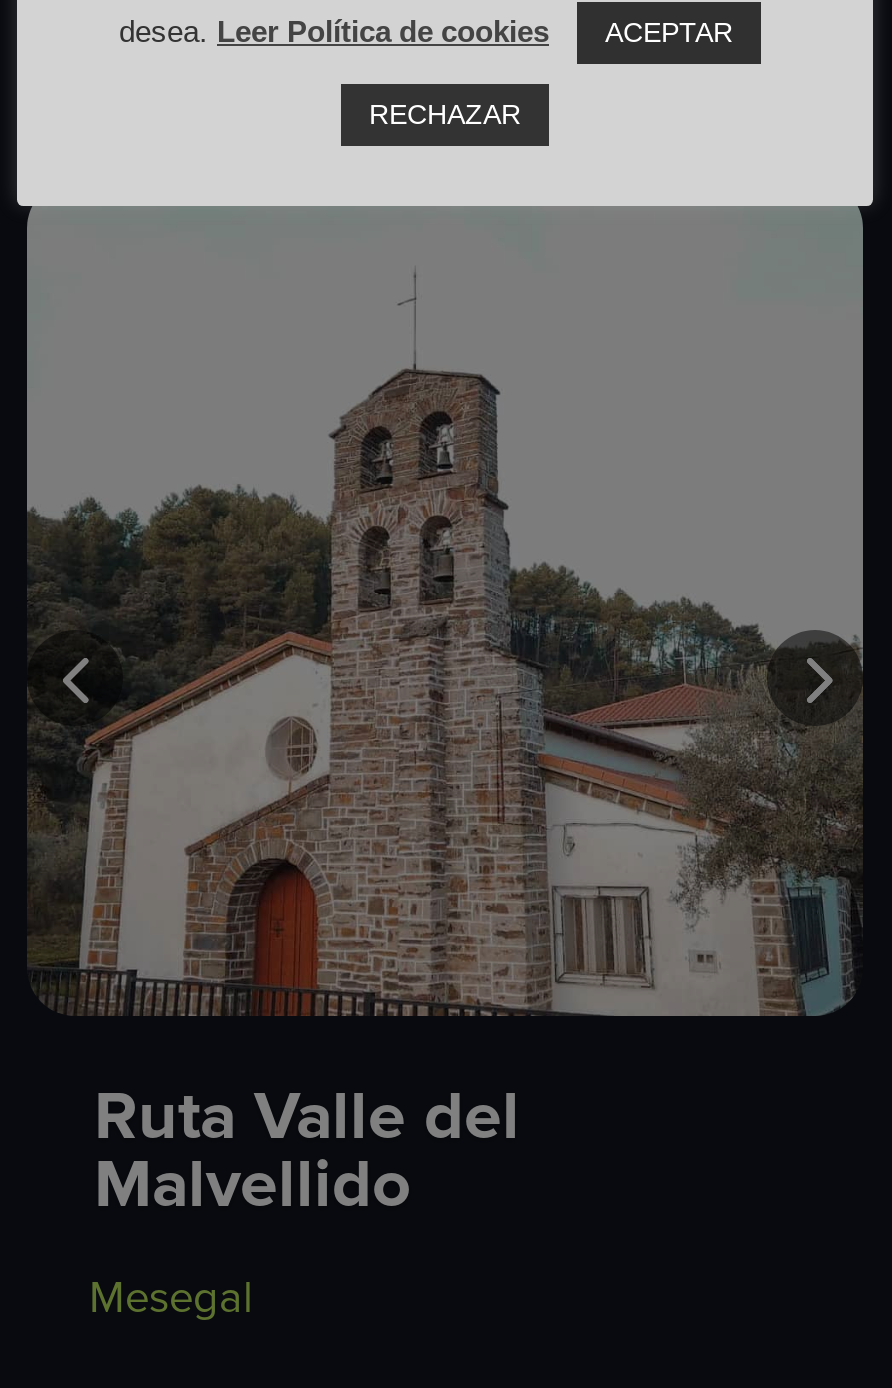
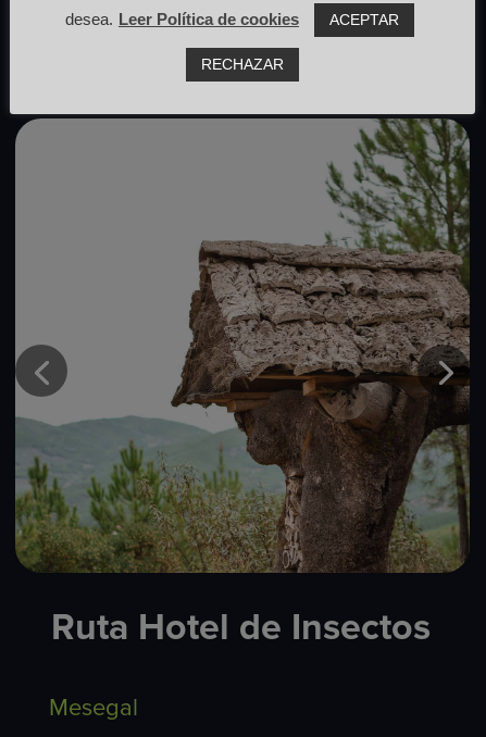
- [image]
- Ruta Valle del
- Malvellido
+ [image]
+ Ruta Hotel de Insectos
